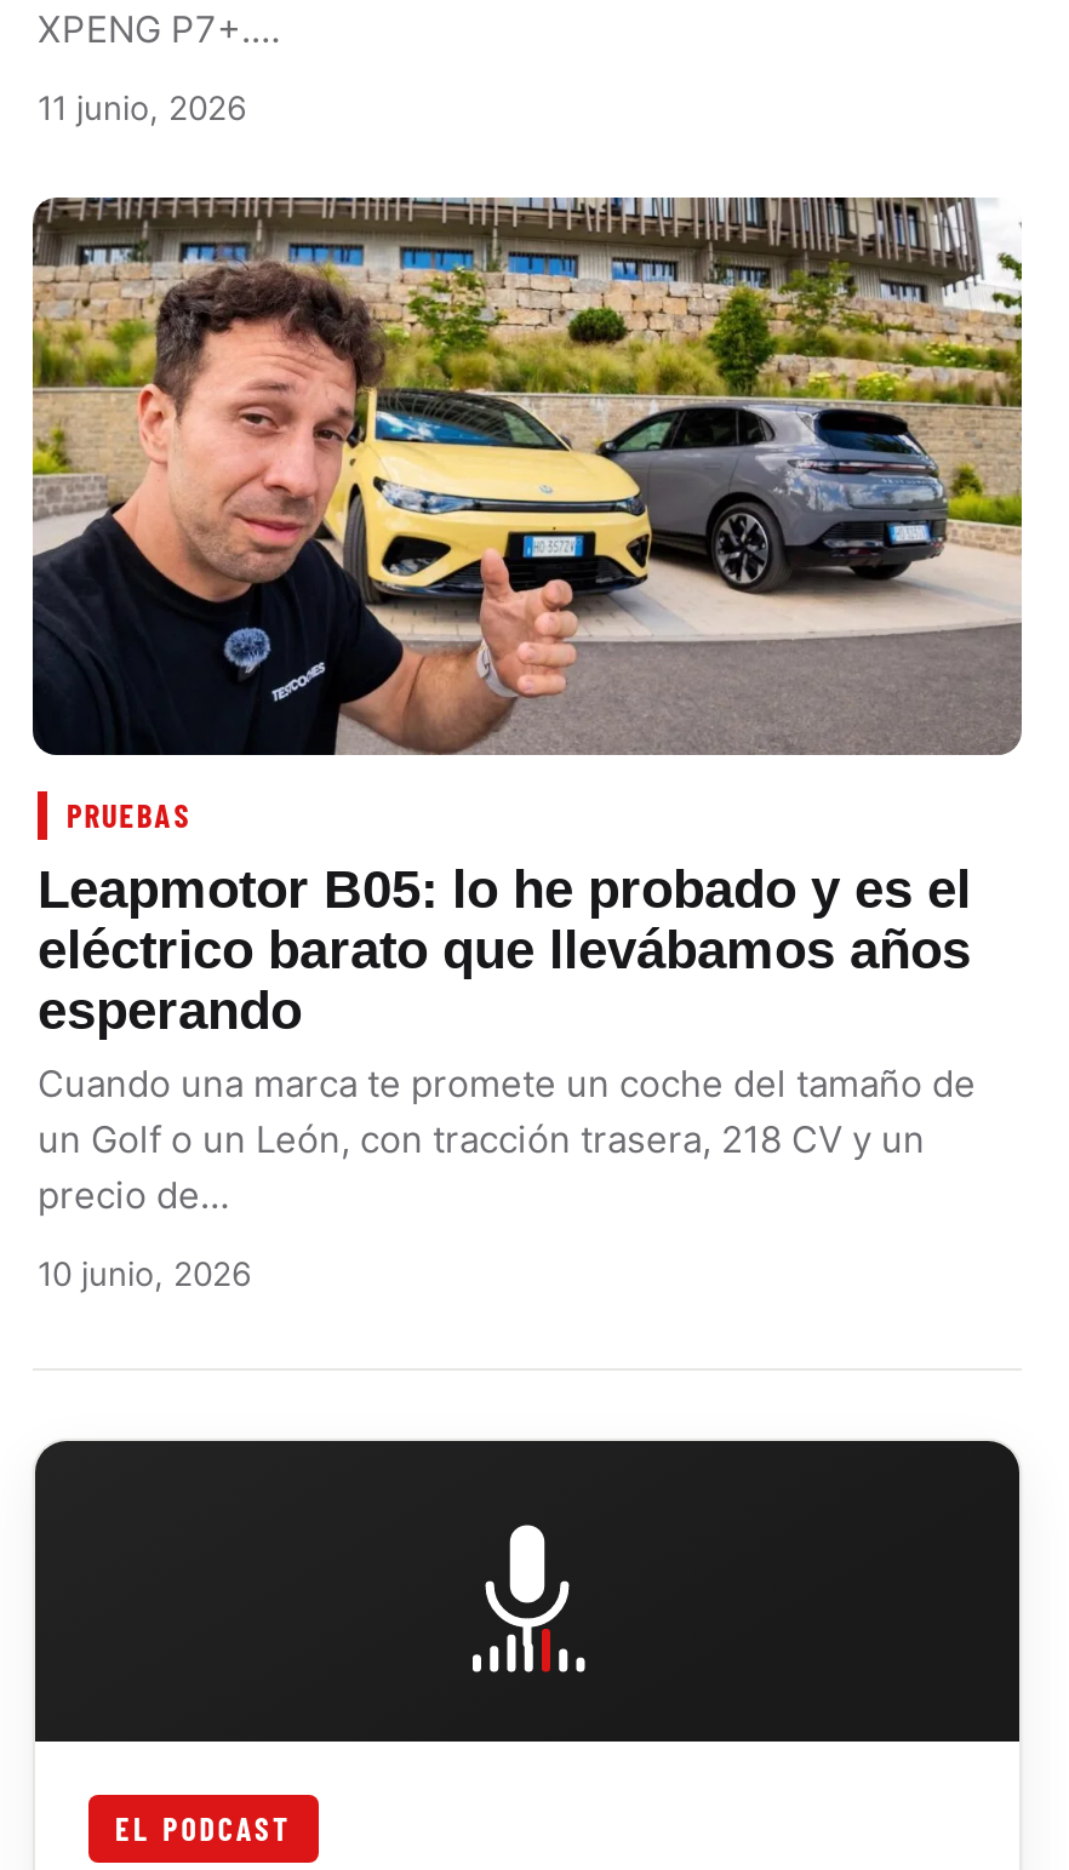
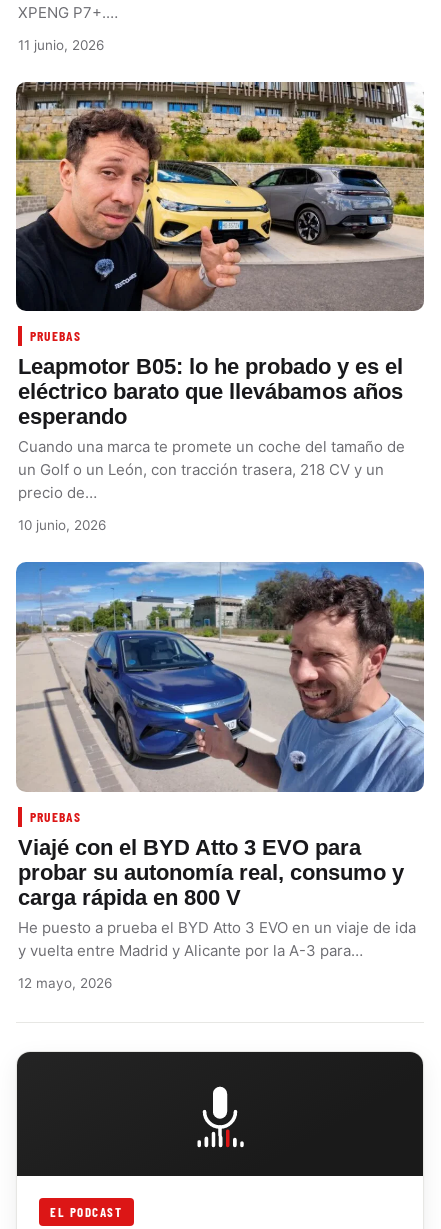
+ [image]
+ PRUEBAS
+ Viajé con el BYD Atto 3 EVO para
+ probar su autonomía real, consumo y
+ carga rápida en 800 V
+ He puesto a prueba el BYD Atto 3 EVO en un viaje de ida
+ y vuelta entre Madrid y Alicante por la A-3 para…
+ 12 mayo, 2026
